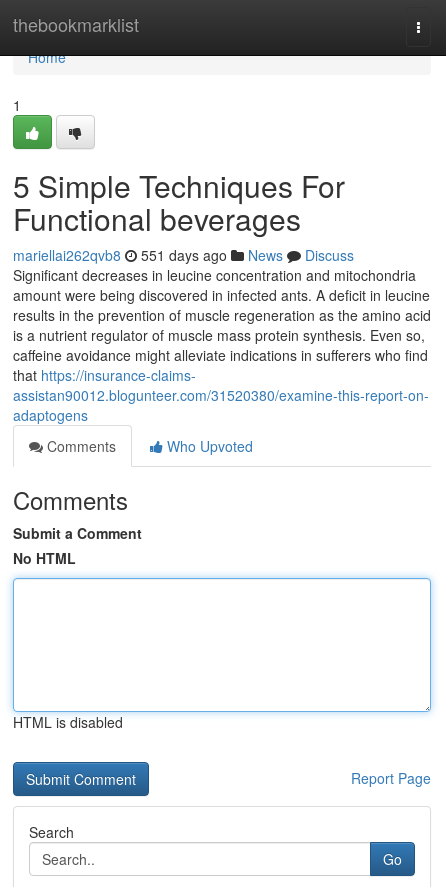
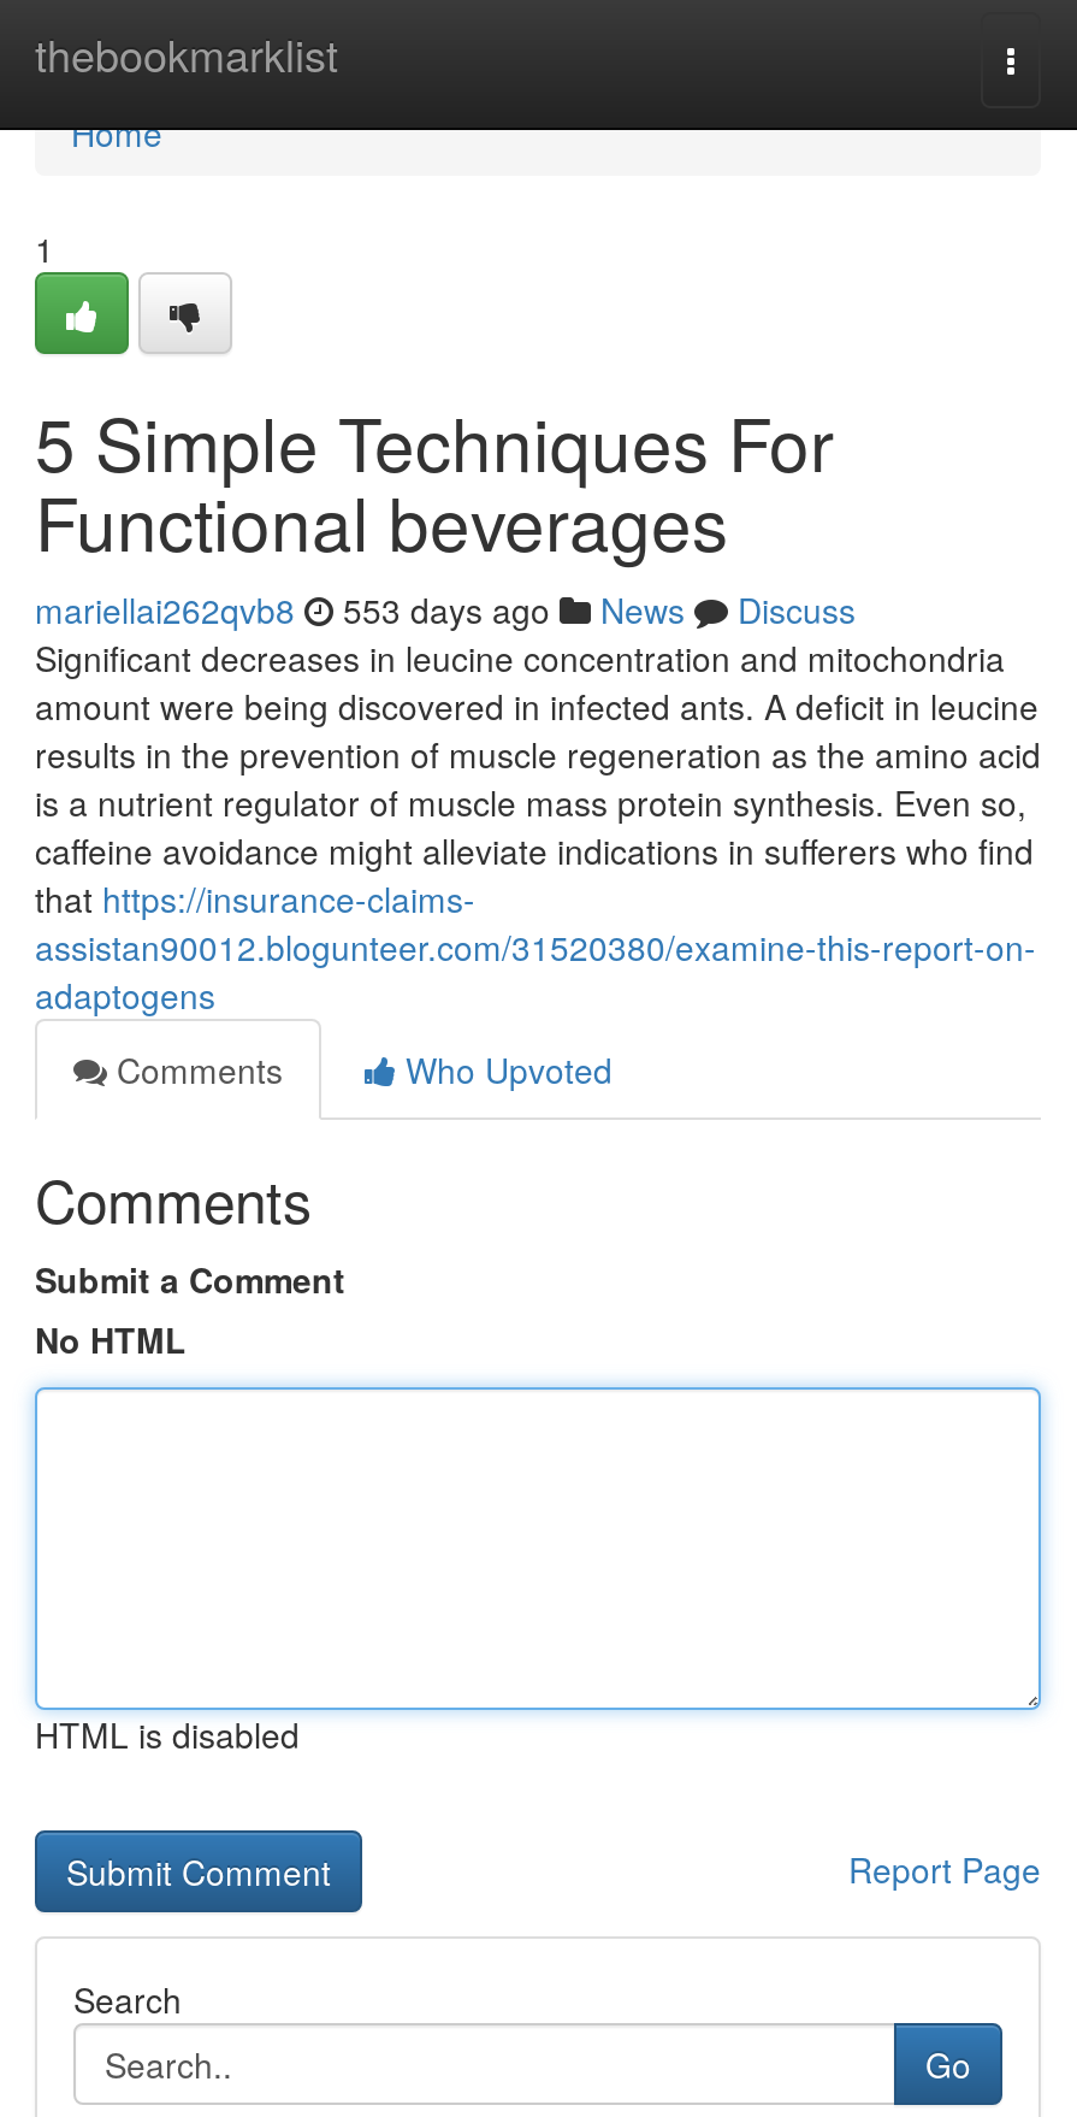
- mariellai262qvb8 551 days ago News Discuss
+ mariellai262qvb8 553 days ago News Discuss
